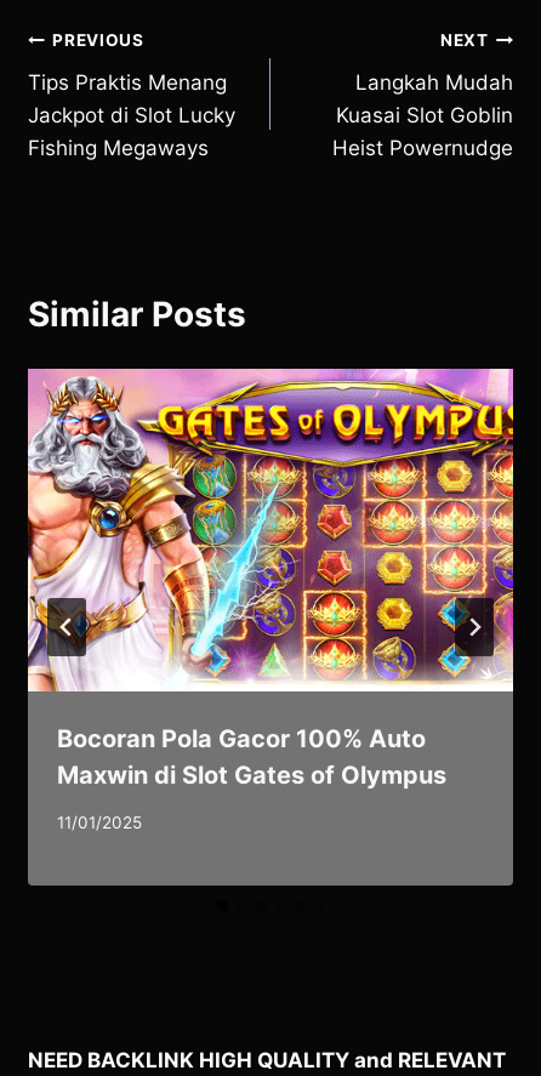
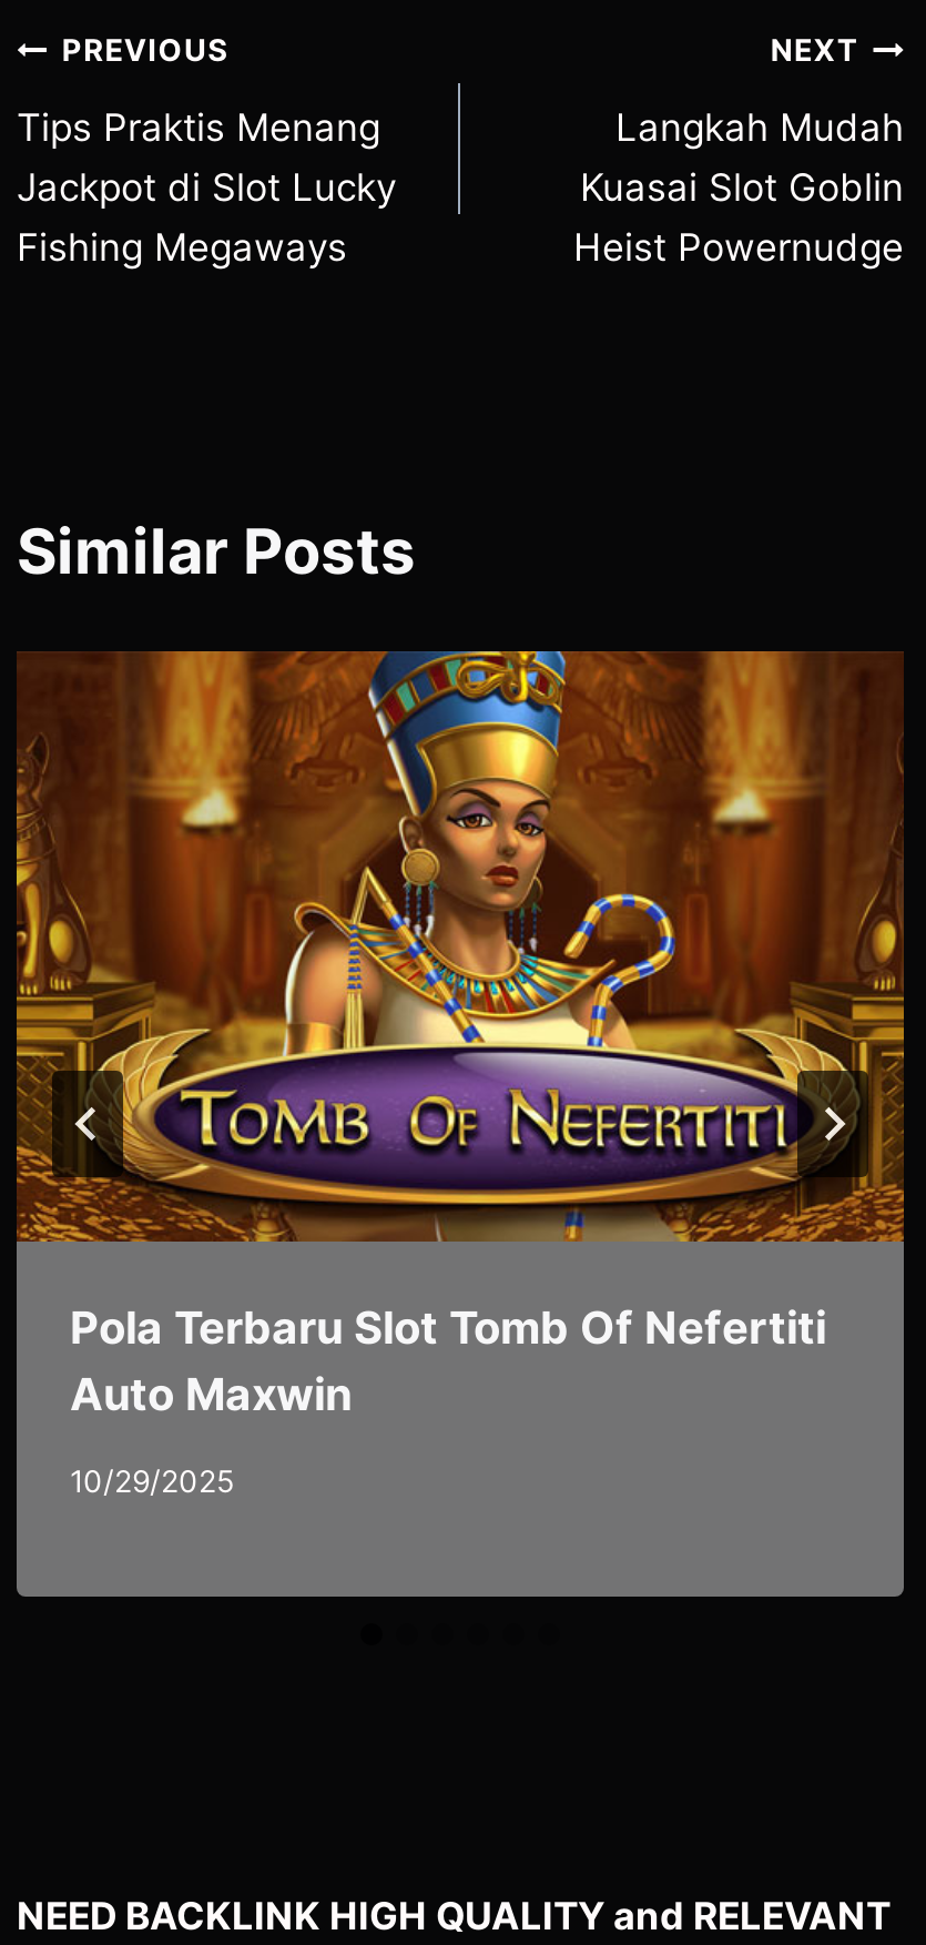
- [image]
- Bocoran Pola Gacor 100% Auto
- Maxwin di Slot Gates of Olympus
+ [image]
+ Pola Terbaru Slot Tomb Of Nefertiti
+ Auto Maxwin

- 11/01/2025
+ 10/29/2025
